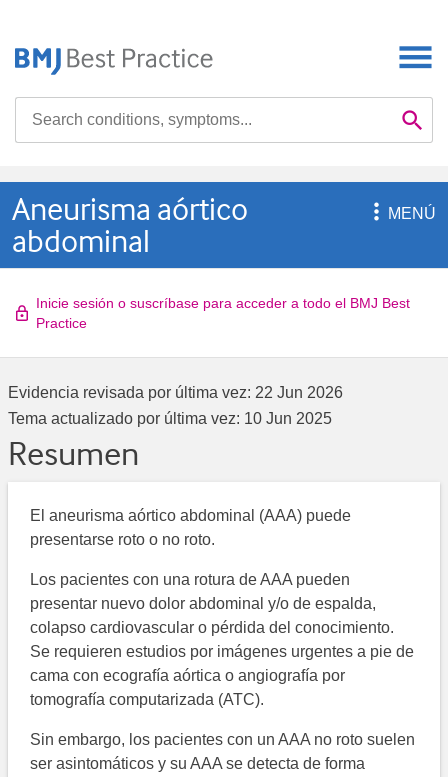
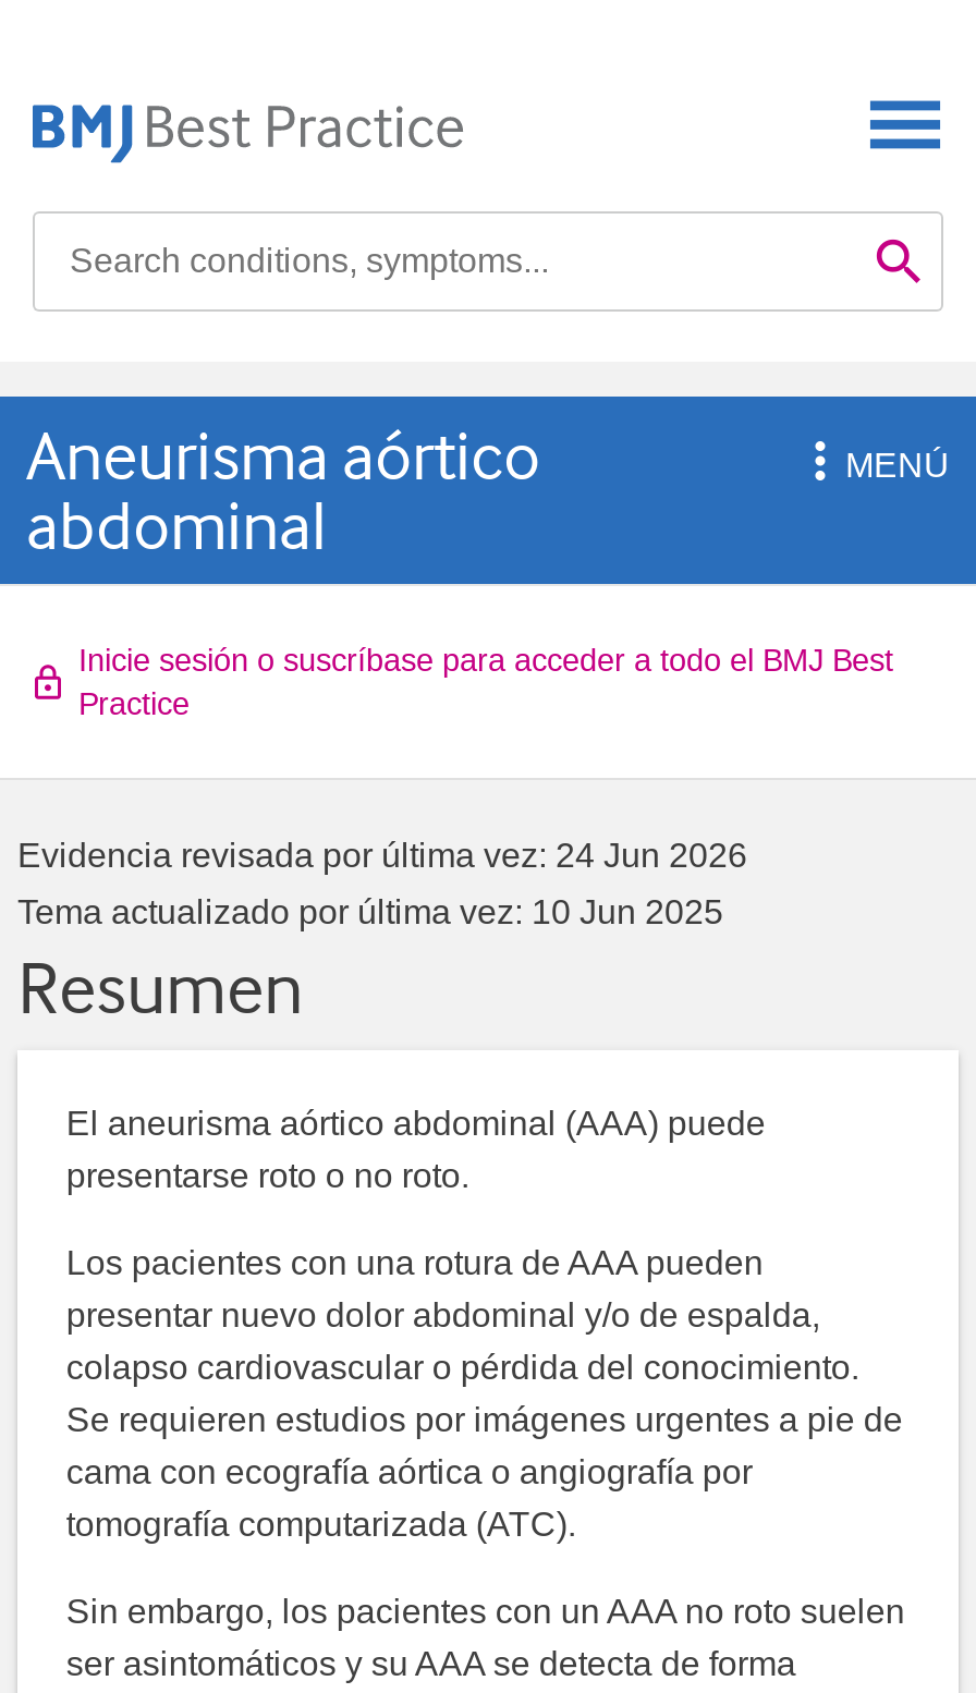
- Evidencia revisada por última vez: 22 Jun 2026
+ Evidencia revisada por última vez: 24 Jun 2026
